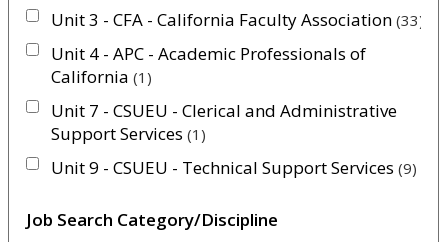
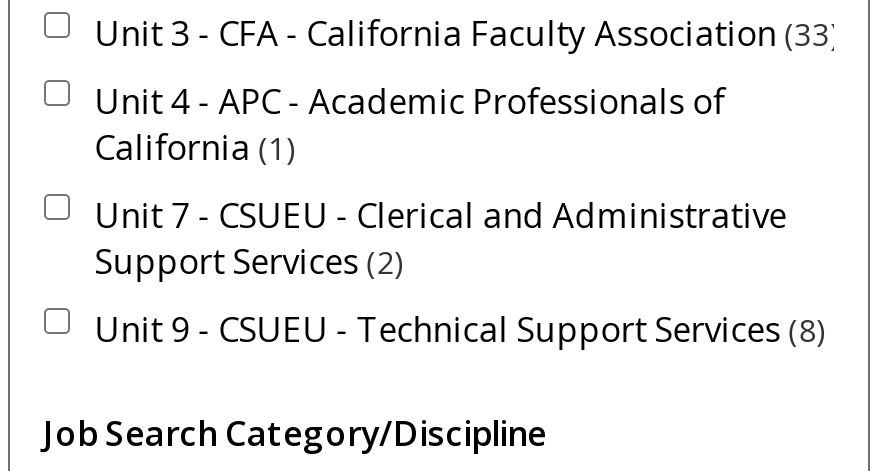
- Support Services 1
+ Support Services 2

- Unit 9 - CSUEU - Technical Support Services 9
+ Unit 9 - CSUEU - Technical Support Services 8
